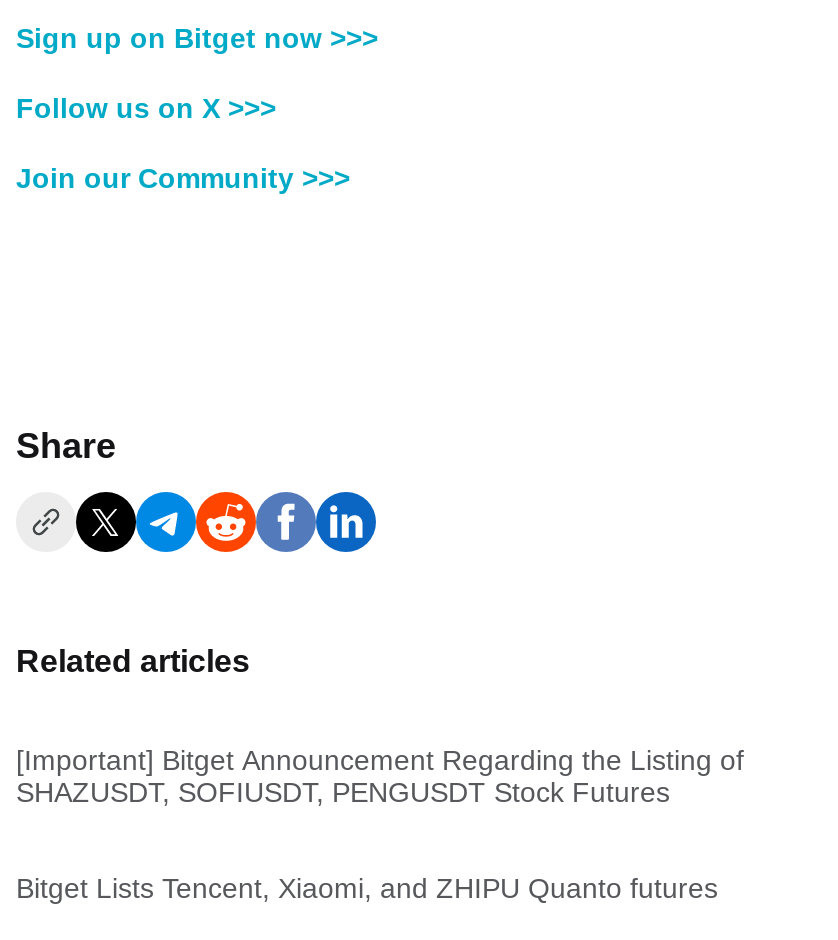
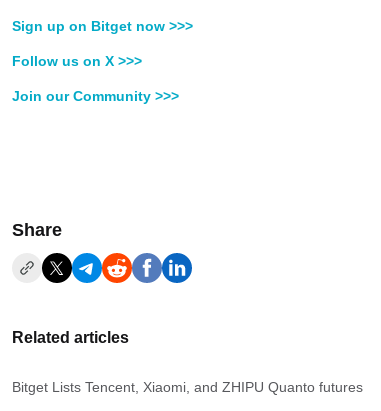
- [Important] Bitget Announcement Regarding the Listing of
- SHAZUSDT, SOFIUSDT, PENGUSDT Stock Futures
